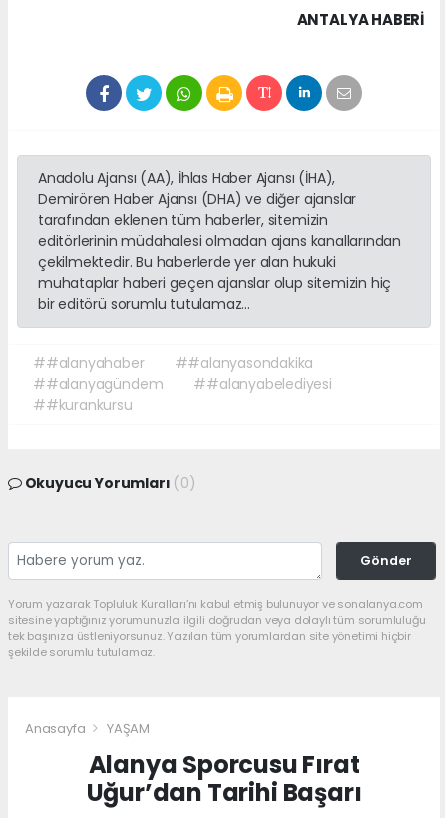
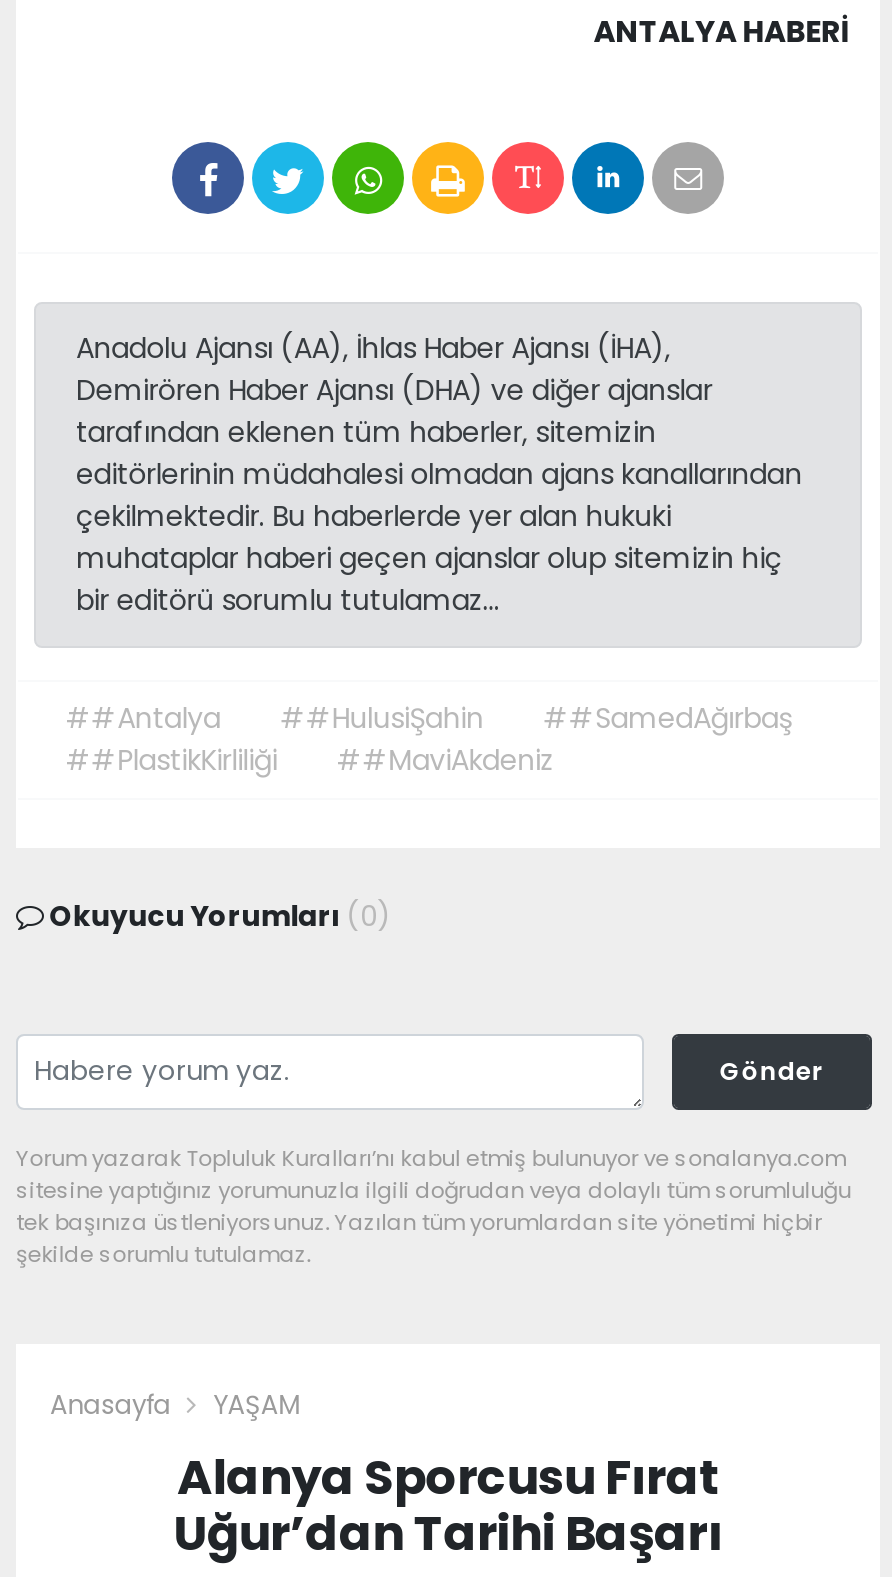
- ##alanyahaber
- ##alanyasondakika
- ##alanyagündem
- ##alanyabelediyesi
- ##kurankursu
+ ##Antalya
+ ##HulusiŞahin
+ ##SamedAğırbaş
+ ##PlastikKirliliği
+ ##MaviAkdeniz
